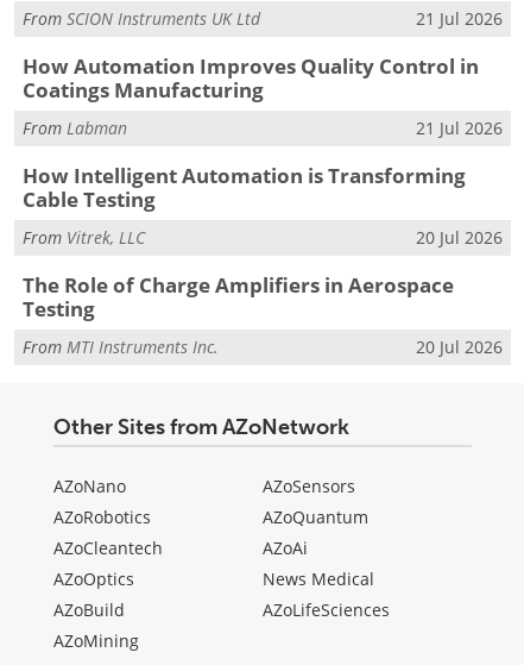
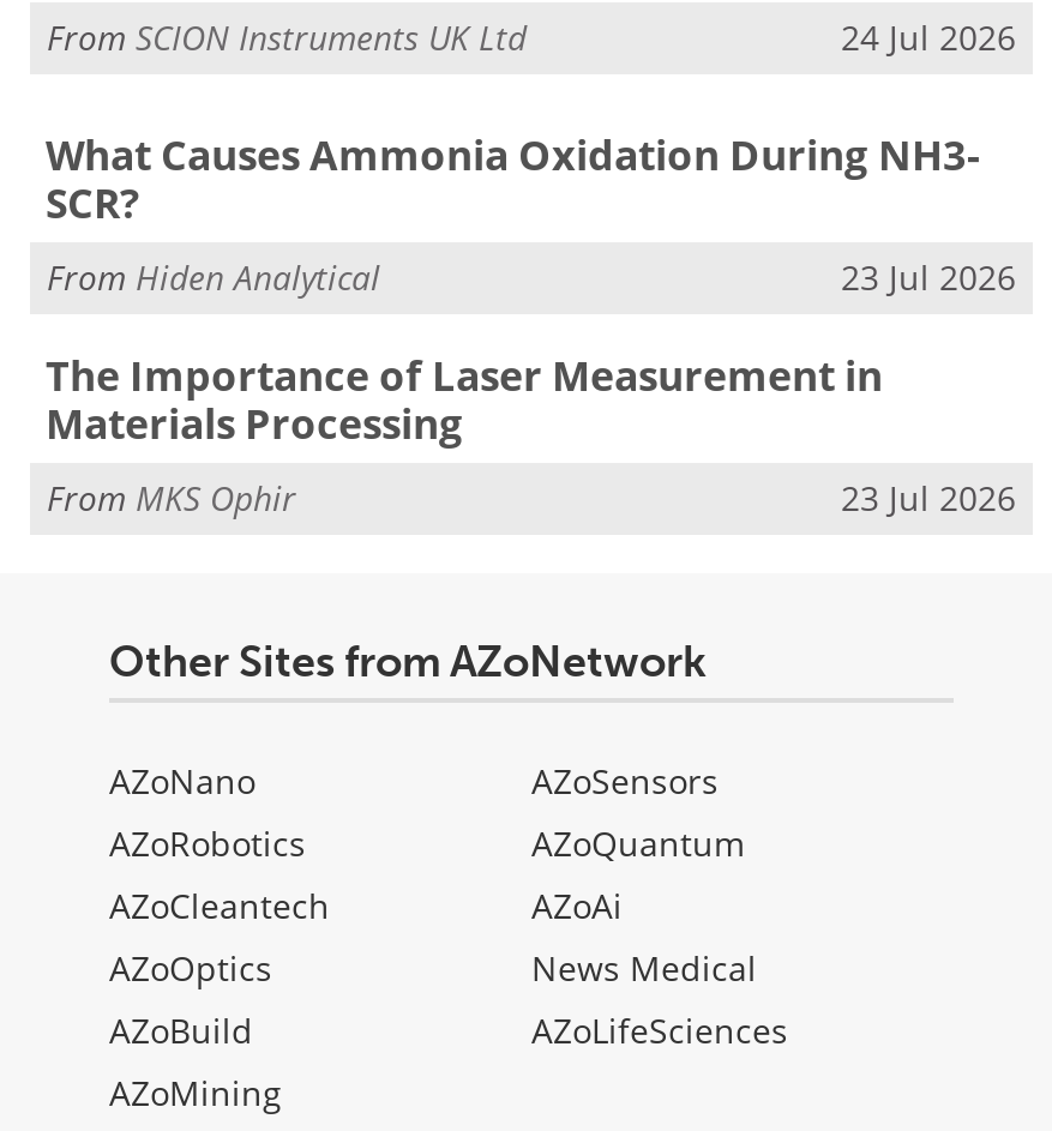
- 21 Jul 2026
- How Automation Improves Quality Control in
- Coatings Manufacturing
- From Labman
- 21 Jul 2026
- How Intelligent Automation is Transforming
- Cable Testing
- From Vitrek, LLC
- 20 Jul 2026
- The Role of Charge Amplifiers in Aerospace
- Testing
- From MTI Instruments Inc.
- 20 Jul 2026
+ 24 Jul 2026
+ What Causes Ammonia Oxidation During NH3-
+ SCR?
+ From Hiden Analytical
+ 23 Jul 2026
+ The Importance of Laser Measurement in
+ Materials Processing
+ From MKS Ophir
+ 23 Jul 2026
